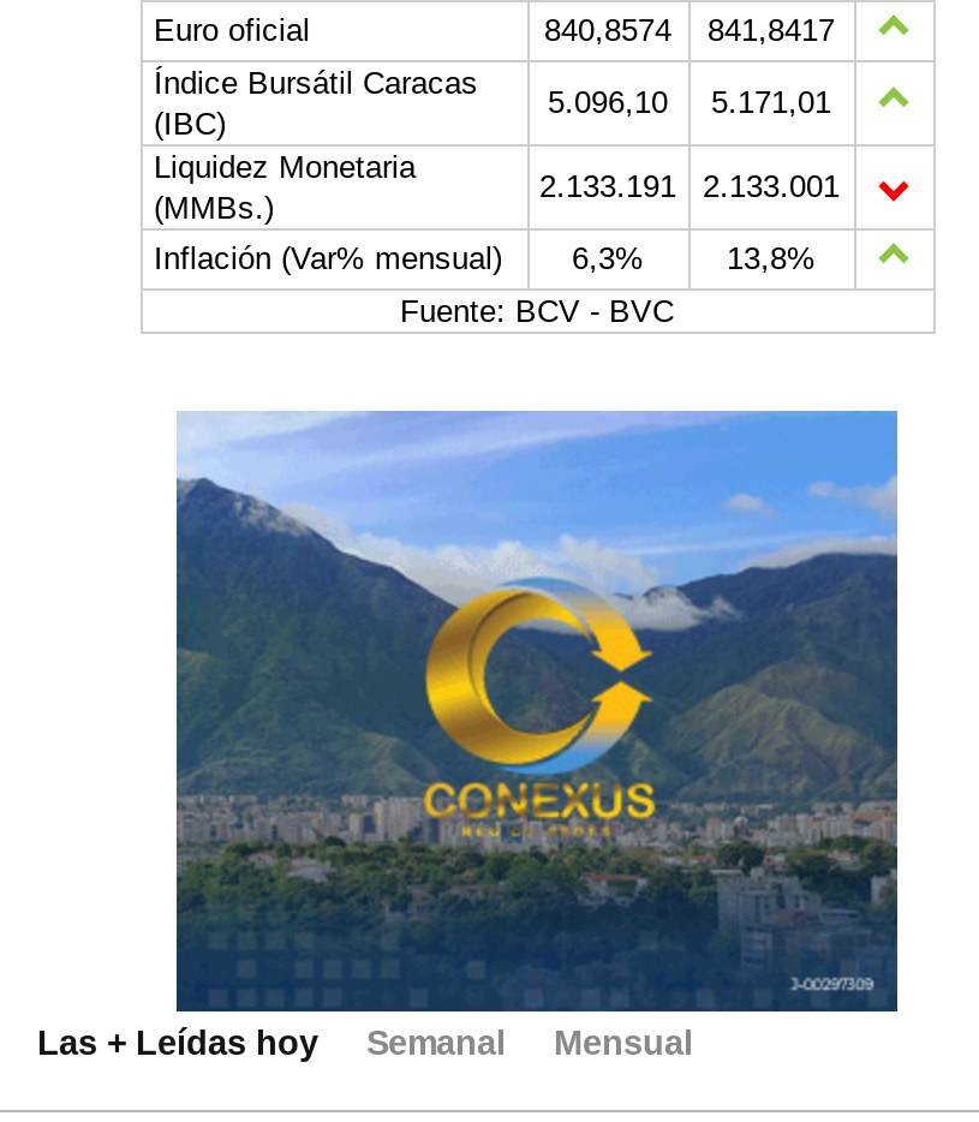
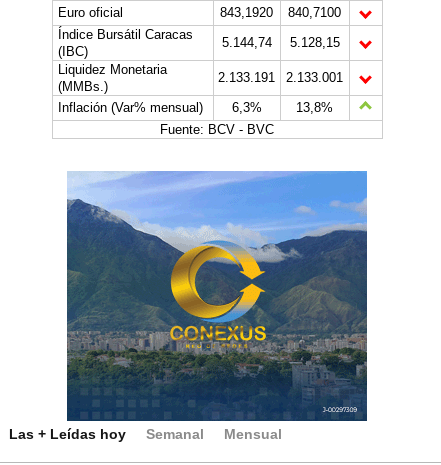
- 840,8574
+ 843,1920

- 841,8417
+ 840,7100

- 5.096,10
+ 5.144,74

- 5.171,01
+ 5.128,15
